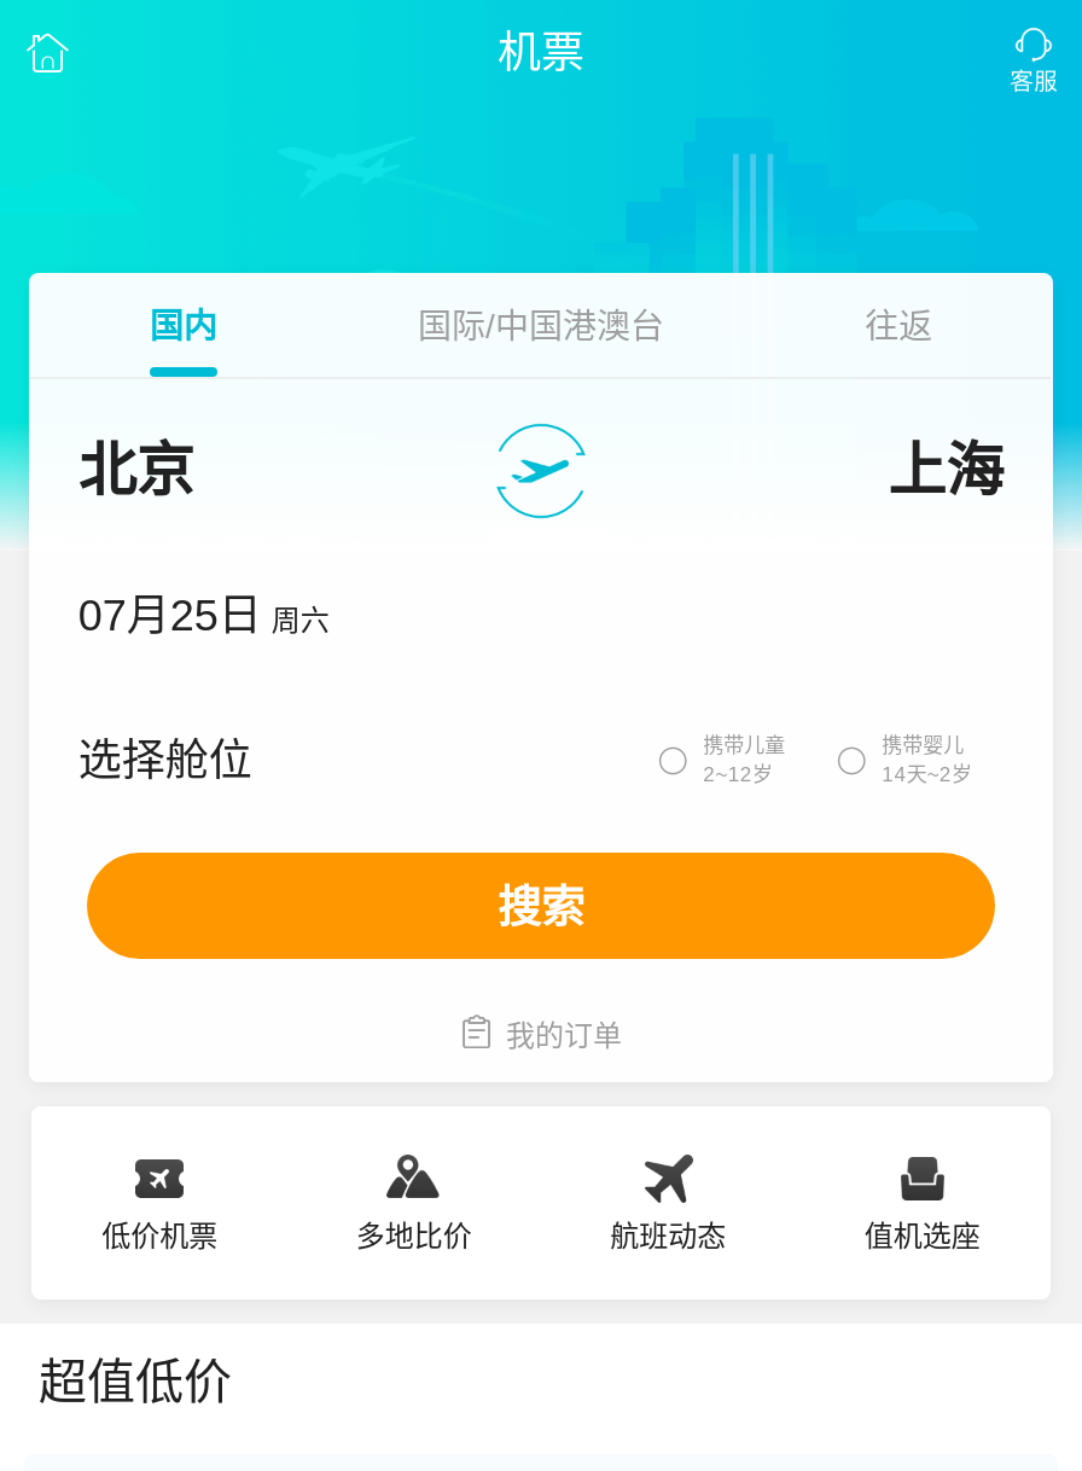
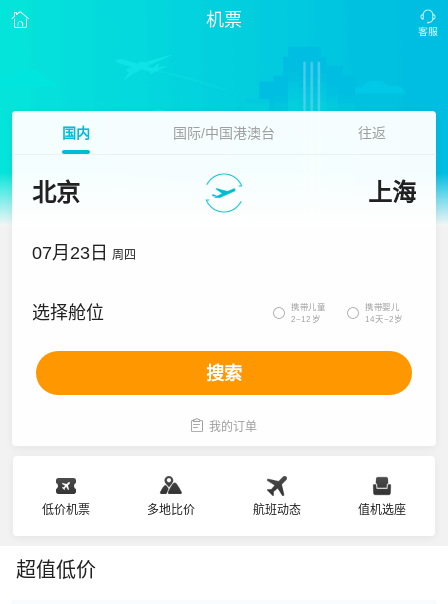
- 07月25日 周六
+ 07月23日 周四
